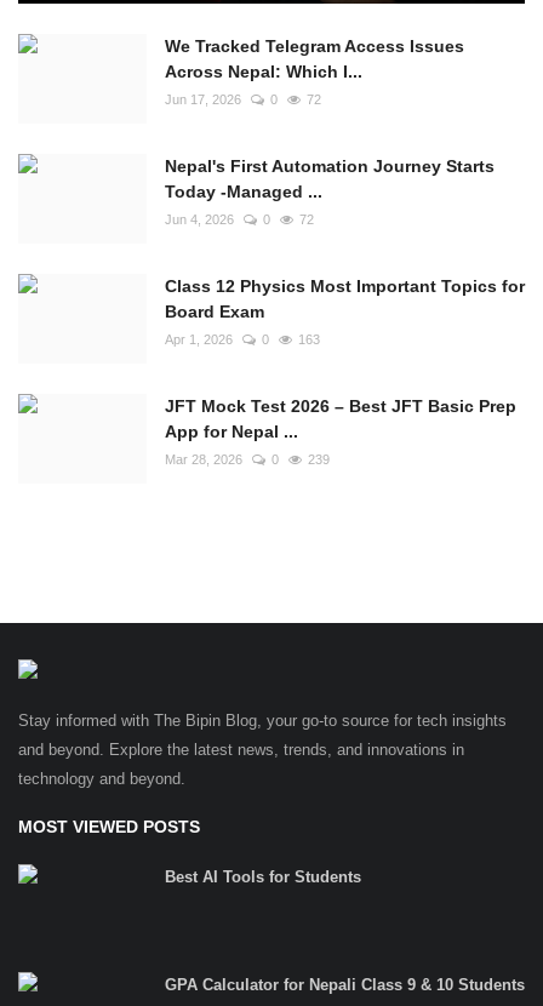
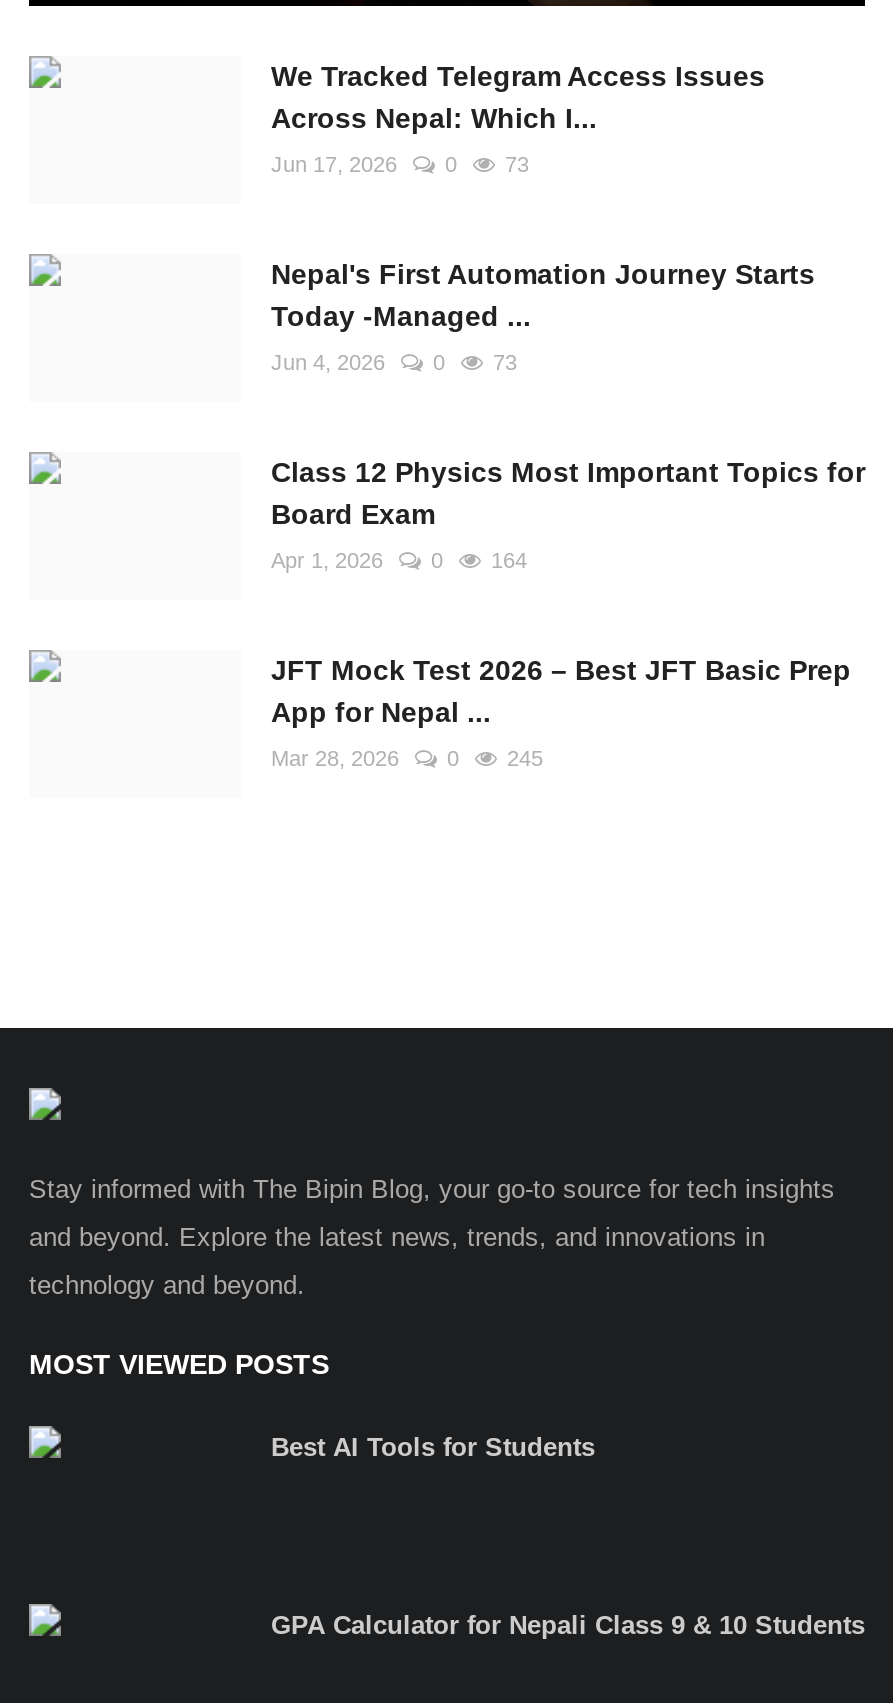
- Jun 17, 2026 0 72
+ Jun 17, 2026 0 73

- Jun 4, 2026 0 72
+ Jun 4, 2026 0 73

- Apr 1, 2026 0 163
+ Apr 1, 2026 0 164

- Mar 28, 2026 0 239
+ Mar 28, 2026 0 245
